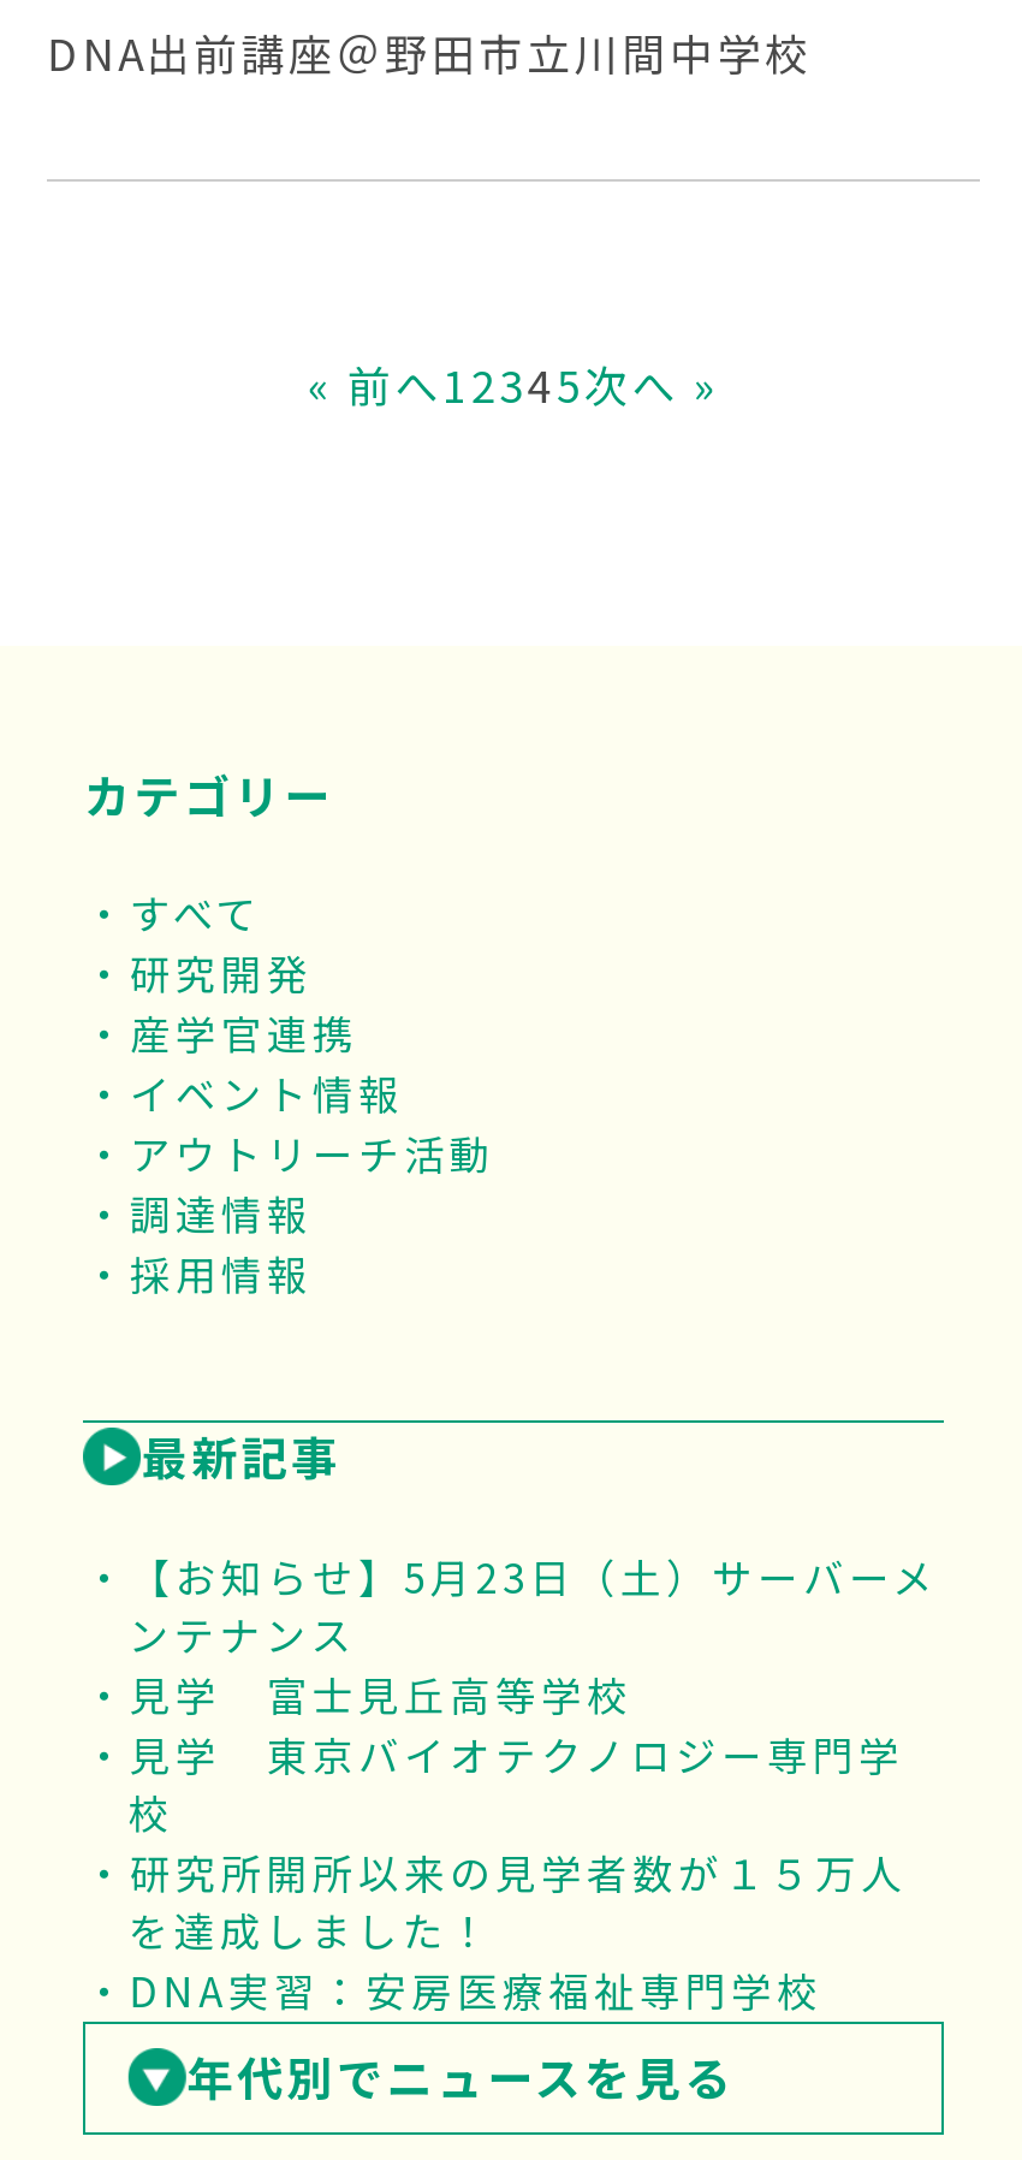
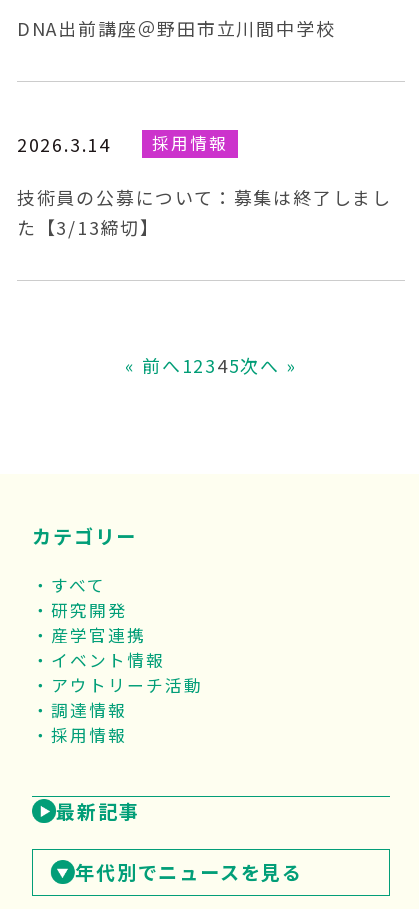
+ 2026.3.14
+ 採用情報
+ 技術員の公募について：募集は終了しまし
+ た【3/13締切】

moved down: « 前へ1 2345次へ » | カテゴリー | すべて | ... | 採用情報 | 最新記事

- 【お知らせ】5月23日（土）サーバーメ
- ンテナンス
- 見学 富士見丘高等学校
- 見学 東京バイオテクノロジー専門学
- 校
- 研究所開所以来の見学者数が１５万人
- を達成しました！
- DNA実習：安房医療福祉専門学校
